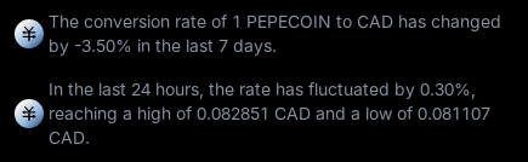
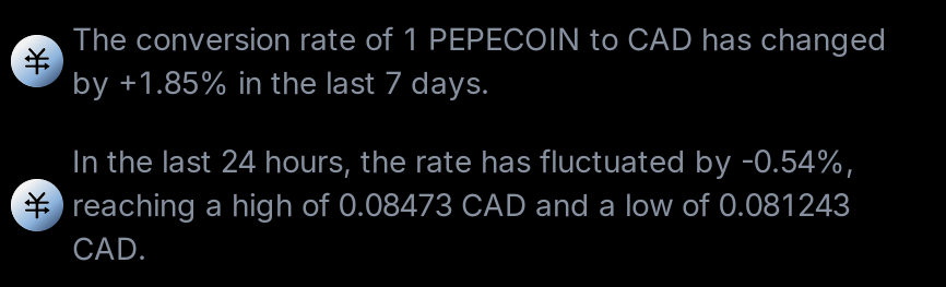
- by -3.50% in the last 7 days.
+ by +1.85% in the last 7 days.

- In the last 24 hours, the rate has fluctuated by 0.30%,
+ In the last 24 hours, the rate has fluctuated by -0.54%,

- reaching a high of 0.082851 CAD and a low of 0.081107
+ reaching a high of 0.08473 CAD and a low of 0.081243
